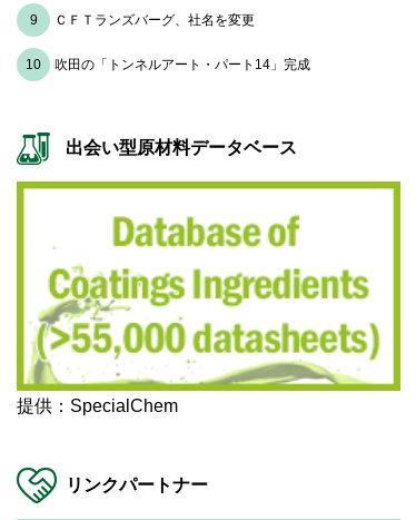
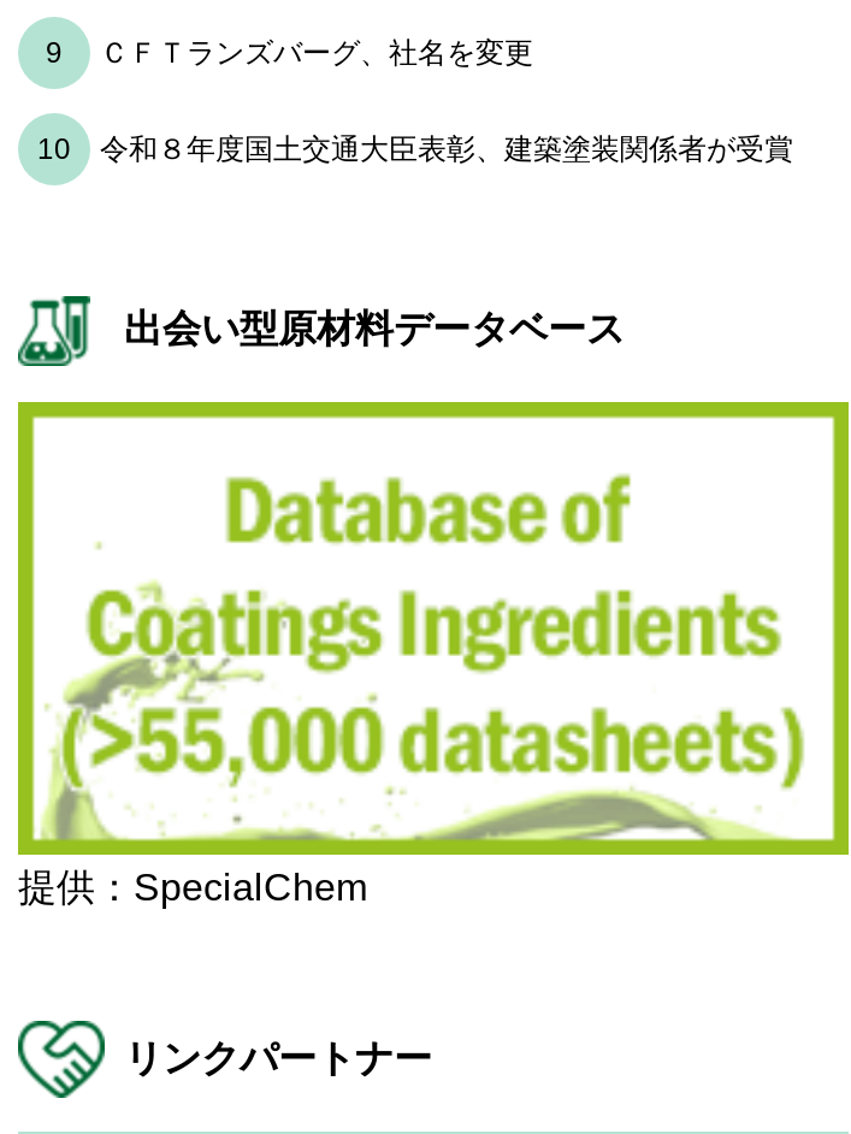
- 吹田の「トンネルアート・パート14」完成
+ 令和８年度国土交通大臣表彰、建築塗装関係者が受賞
